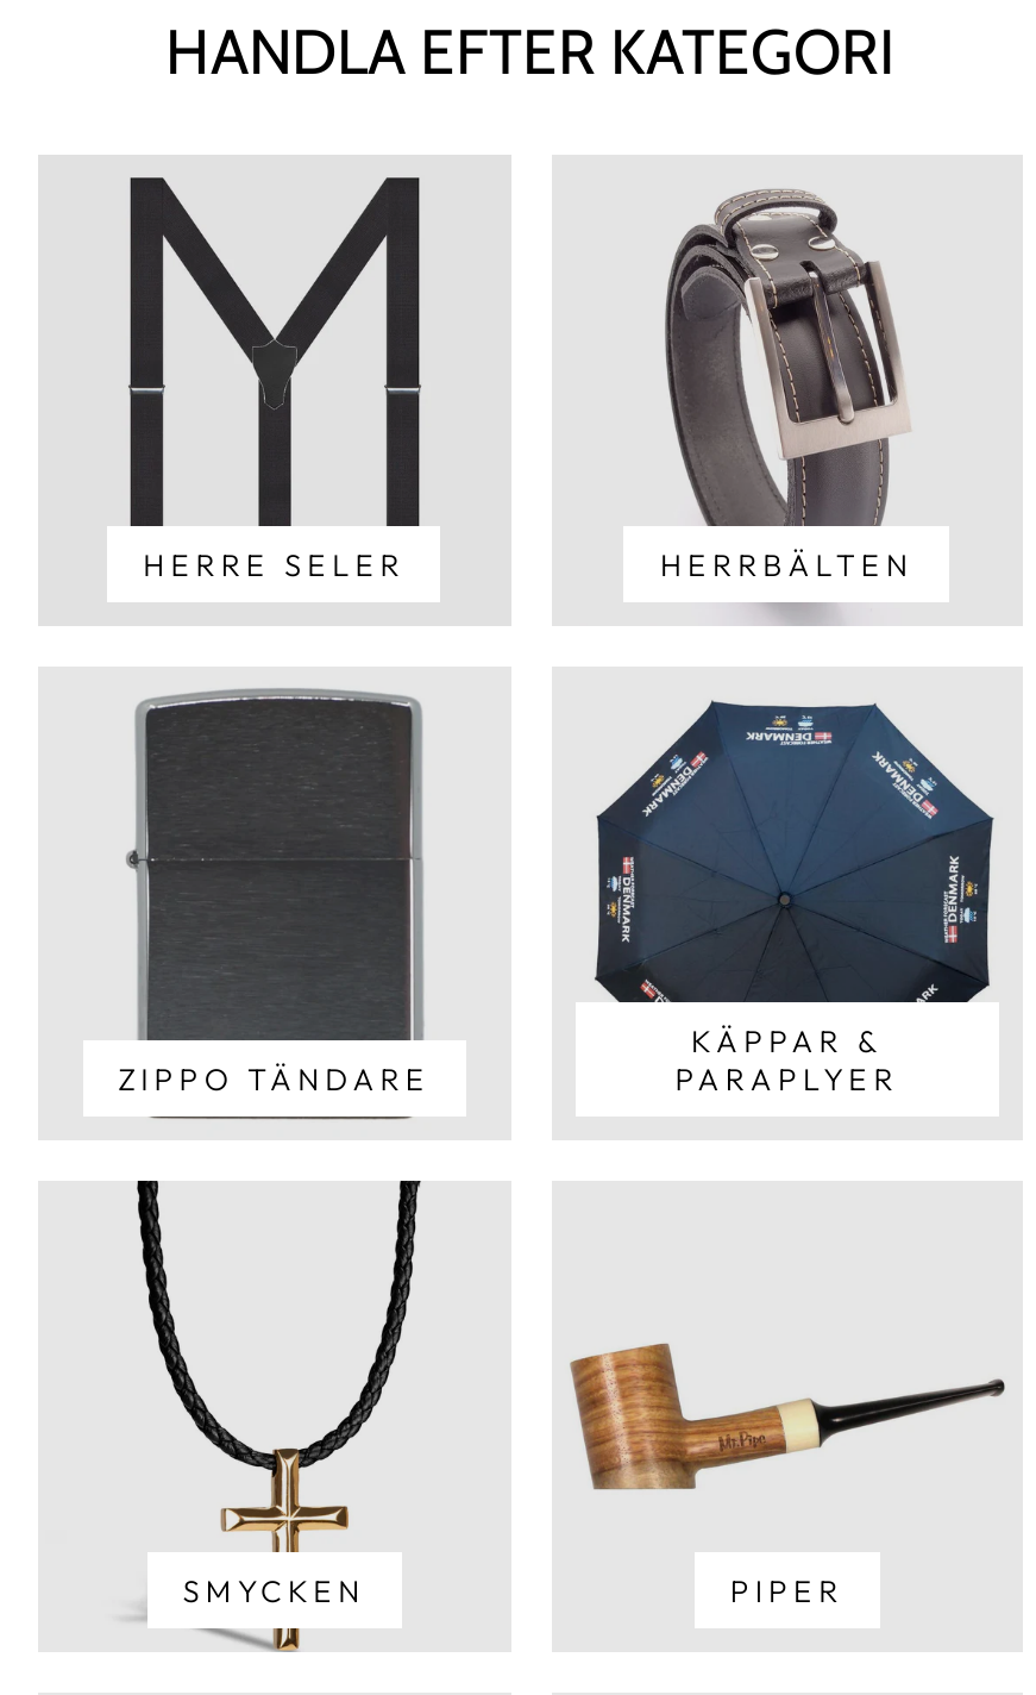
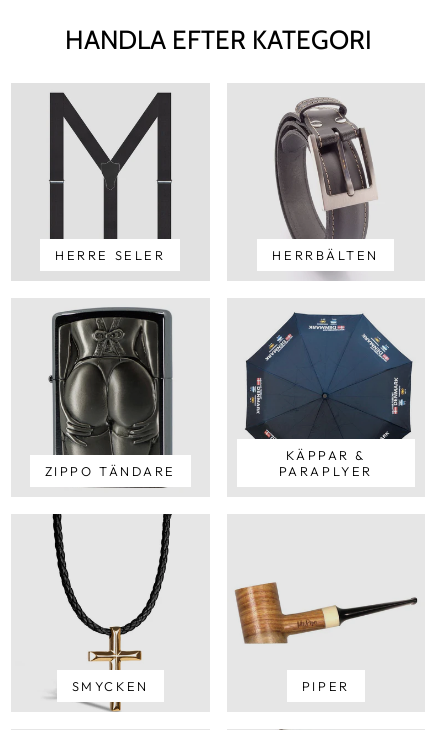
- [image]
+ [image]
